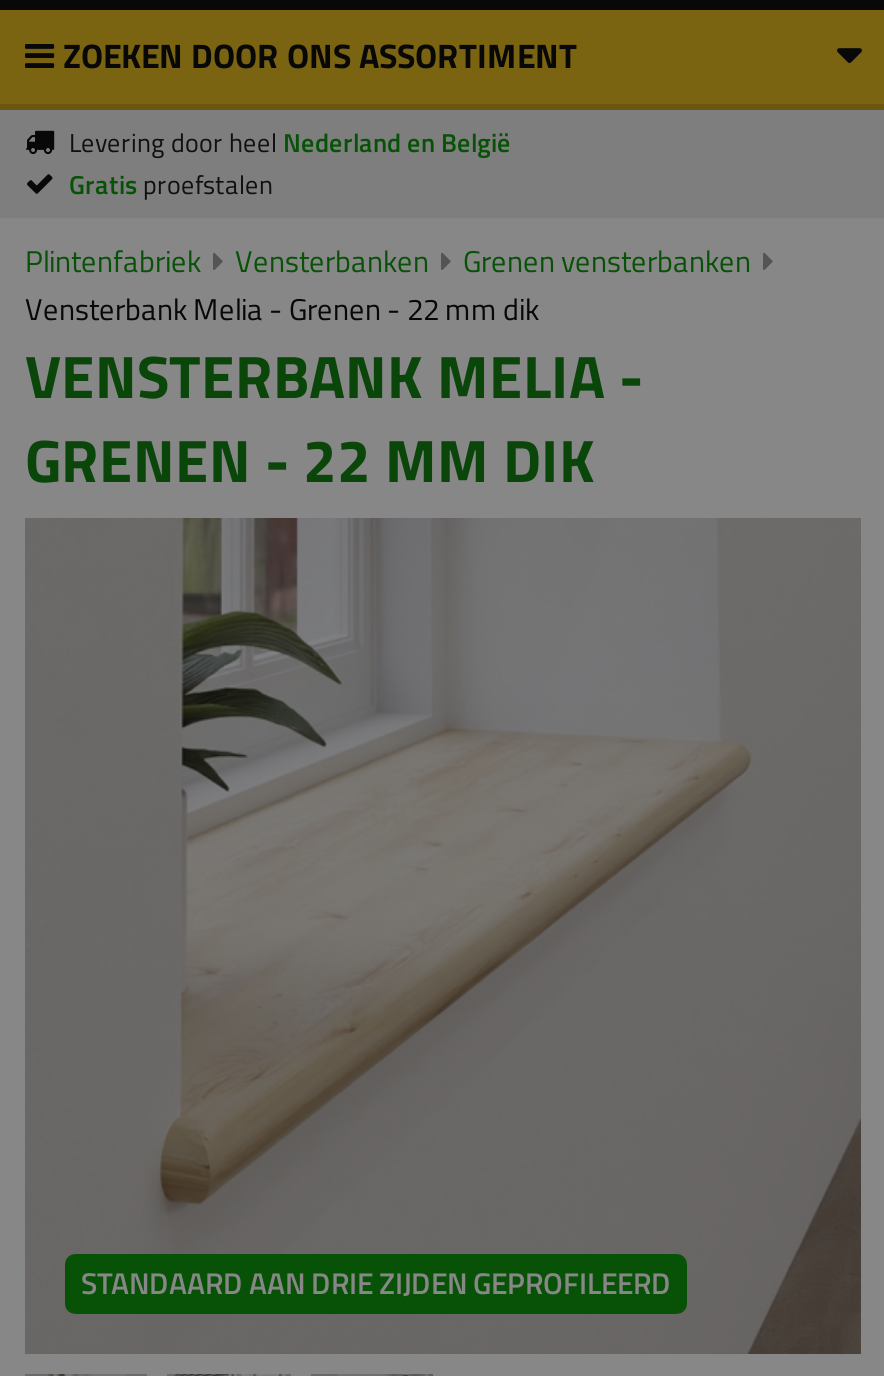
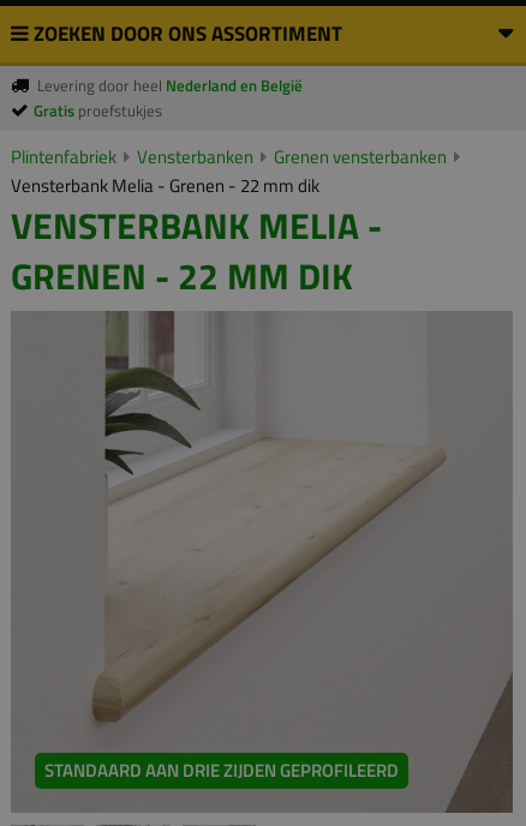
- Gratis proefstalen
+ Gratis proefstukjes
